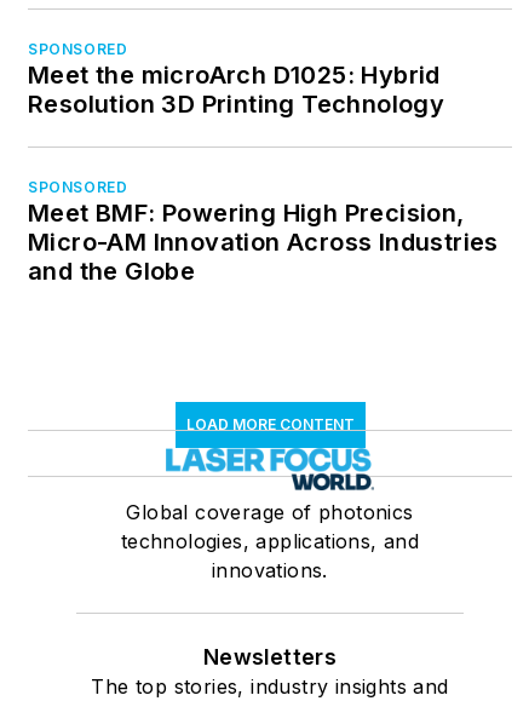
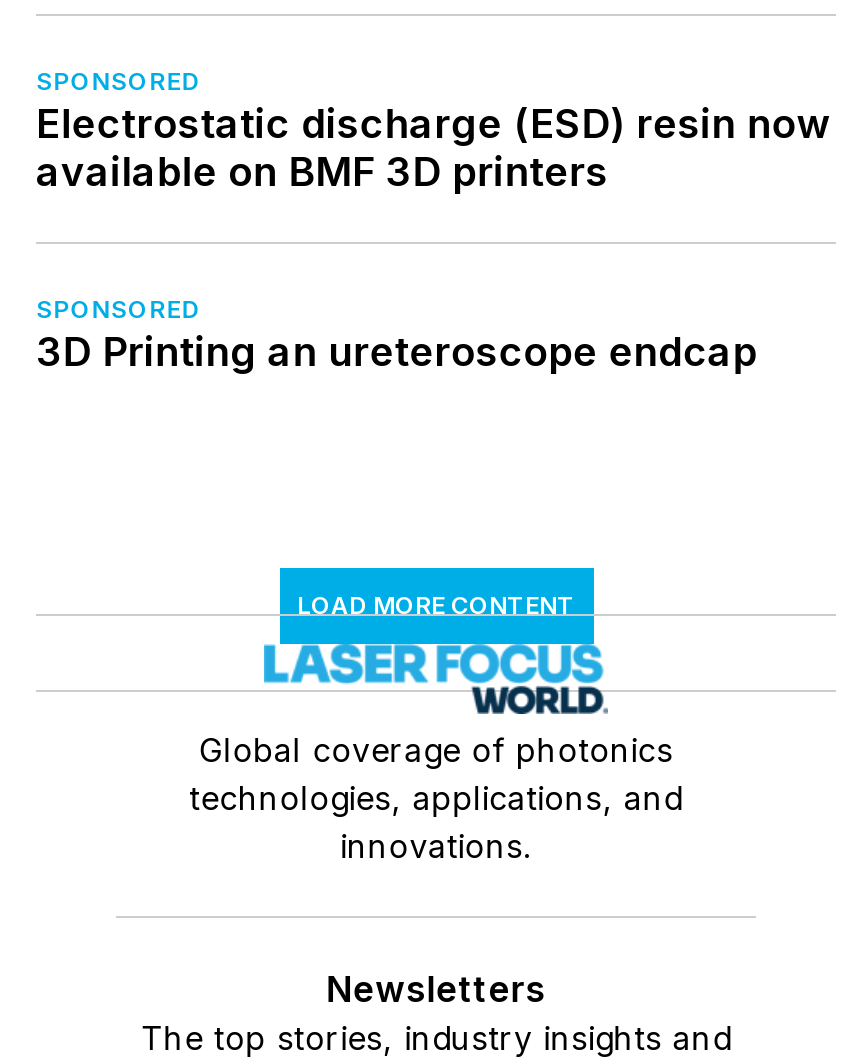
- Meet the microArch D1025: Hybrid
- Resolution 3D Printing Technology
+ Electrostatic discharge (ESD) resin now
+ available on BMF 3D printers

- Meet BMF: Powering High Precision,
- Micro-AM Innovation Across Industries
- and the Globe
+ 3D Printing an ureteroscope endcap
